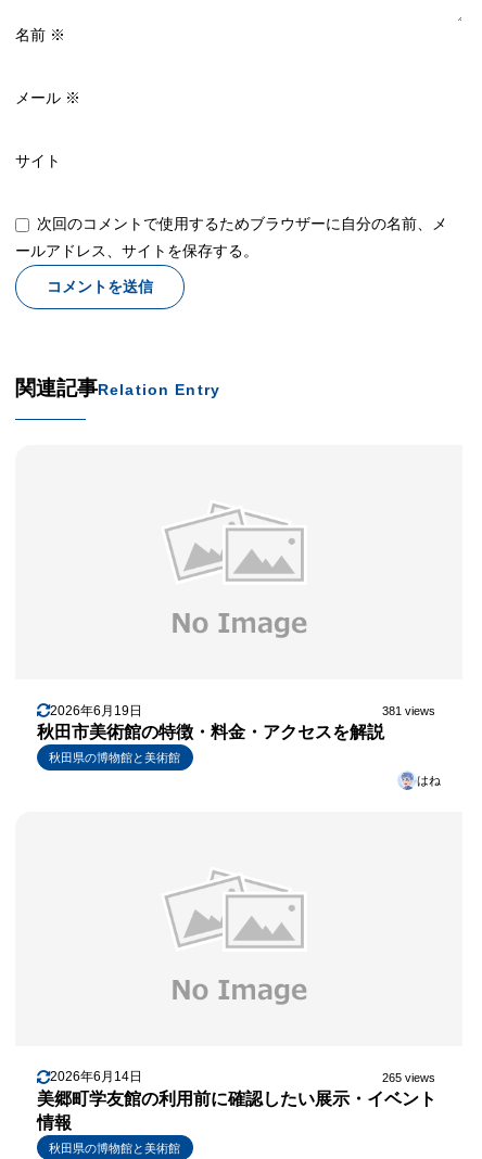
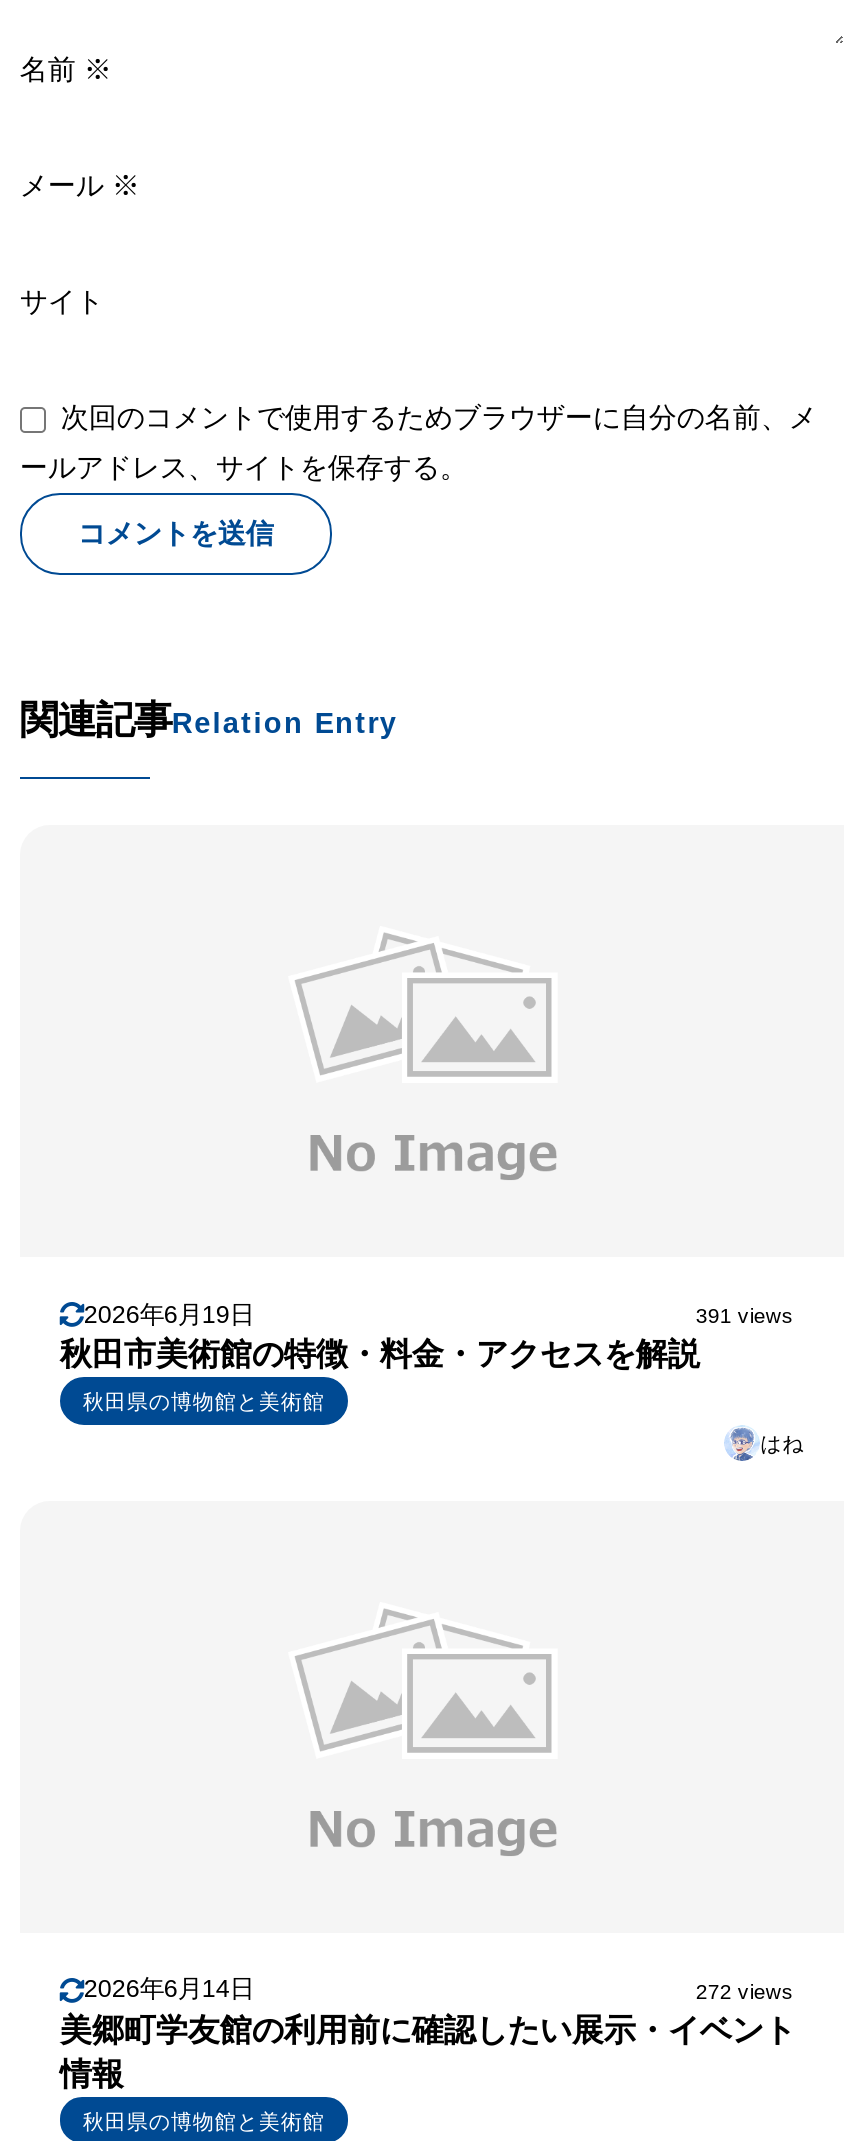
- 381 views
+ 391 views

- 265 views
+ 272 views
